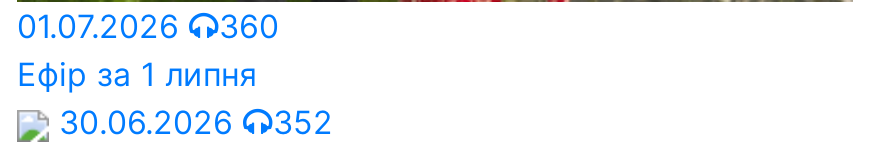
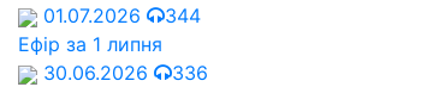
- 01.07.2026 360
+ 01.07.2026 344

- 30.06.2026 352
+ 30.06.2026 336
